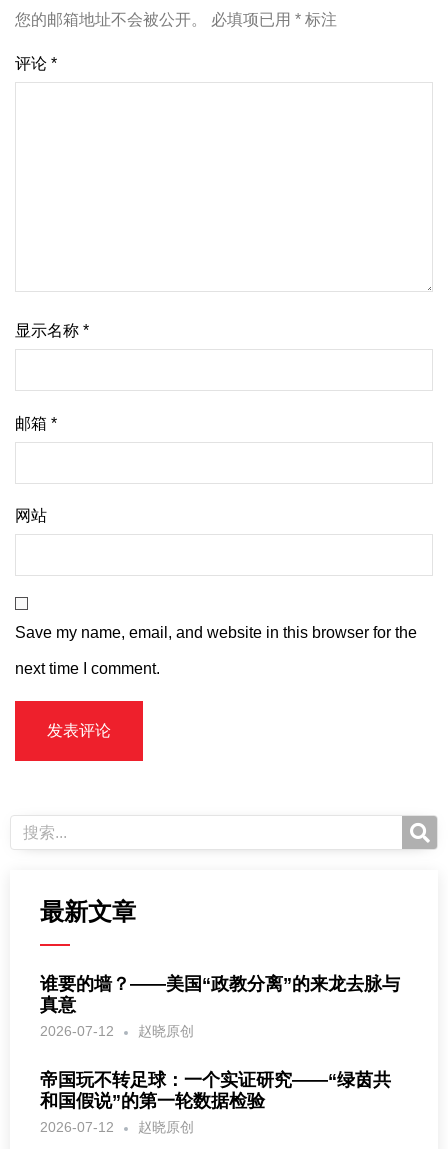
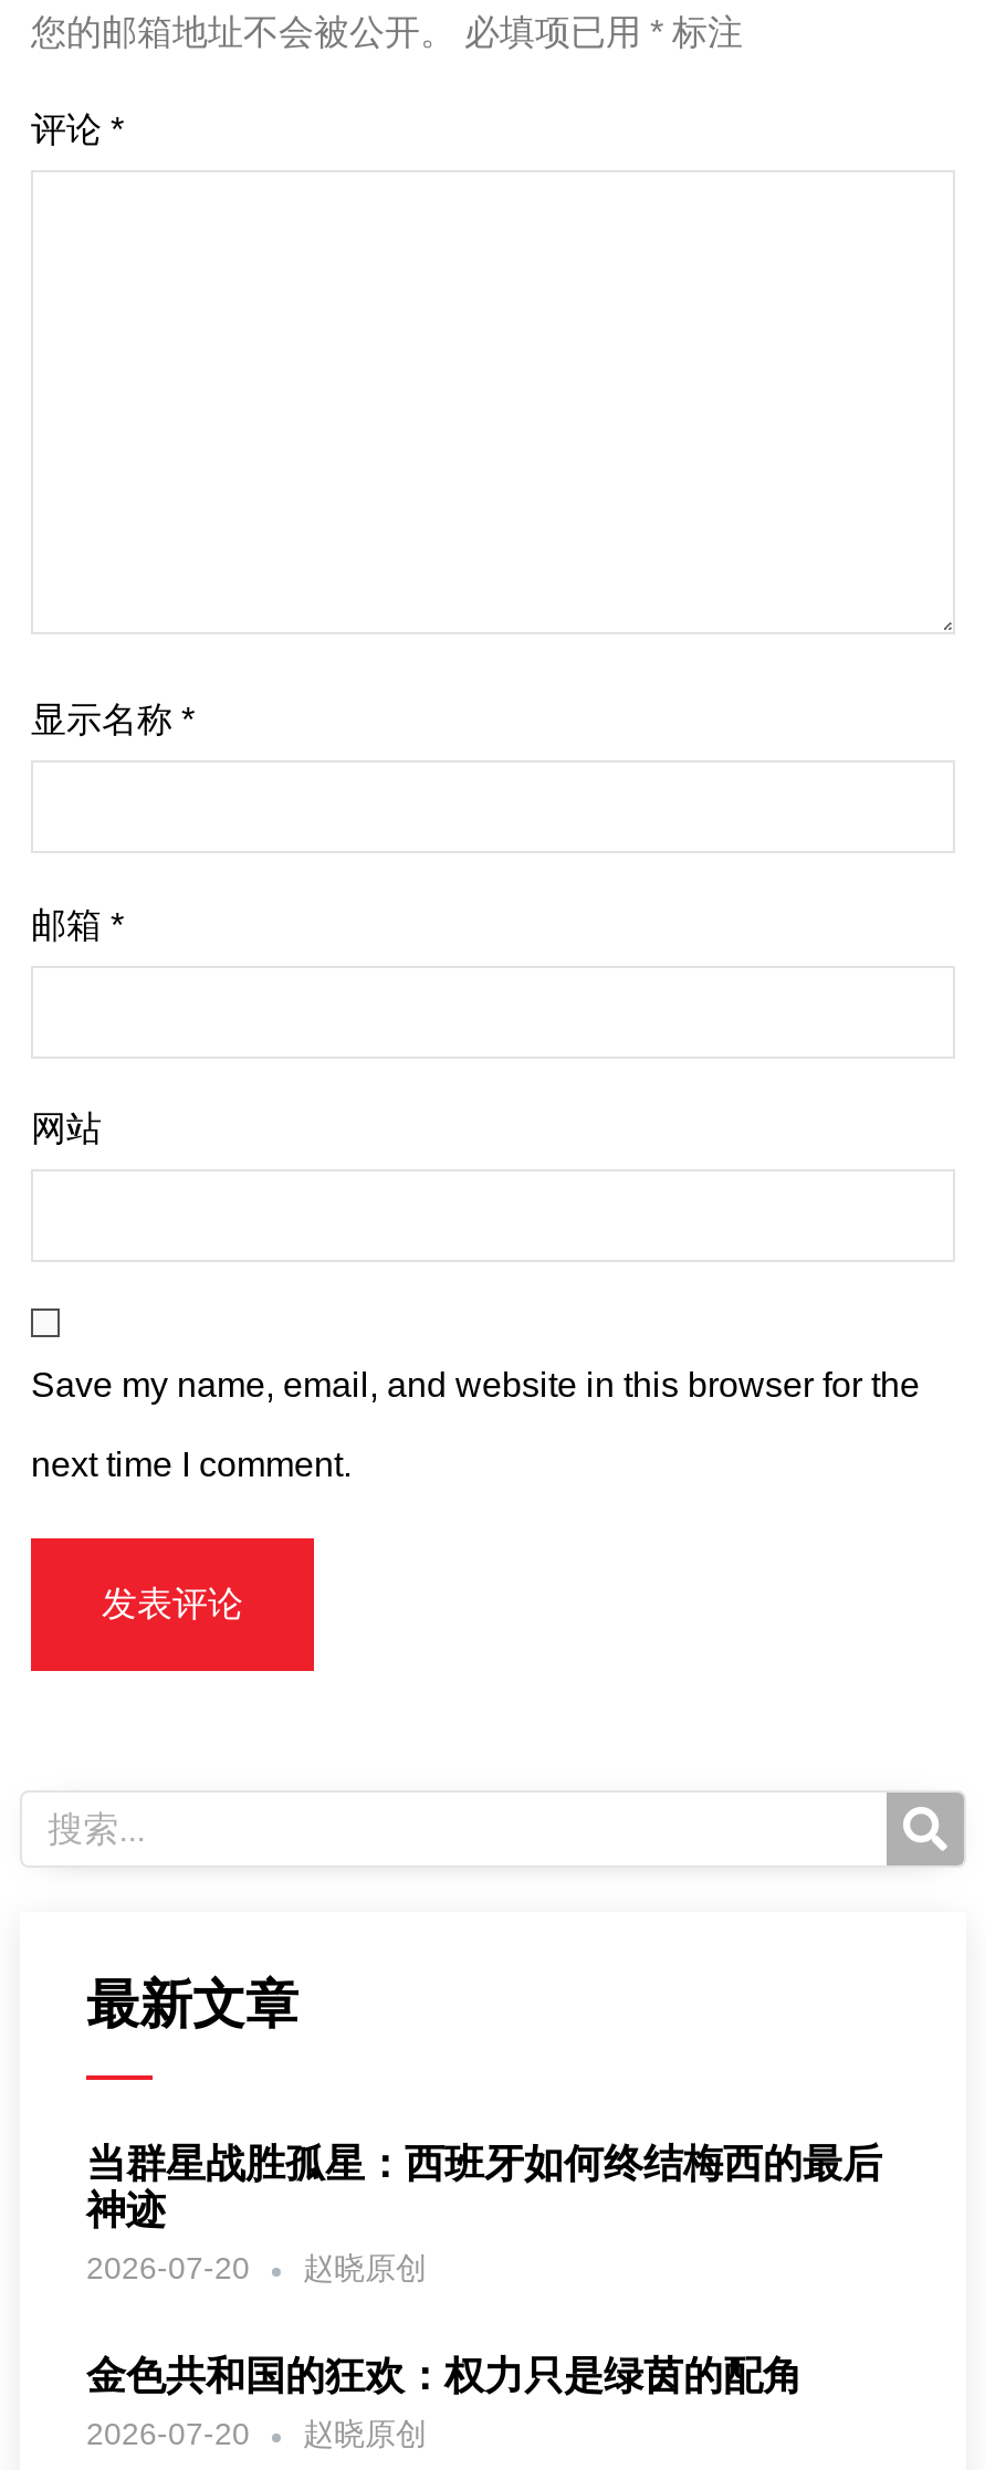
- 谁要的墙？——美国“政教分离”的来龙去脉与
- 真意
- 2026-07-12
+ 当群星战胜孤星：西班牙如何终结梅西的最后
+ 神迹
+ 2026-07-20

- 帝国玩不转足球：一个实证研究——“绿茵共
- 和国假说”的第一轮数据检验
- 2026-07-12
+ 金色共和国的狂欢：权力只是绿茵的配角
+ 2026-07-20
